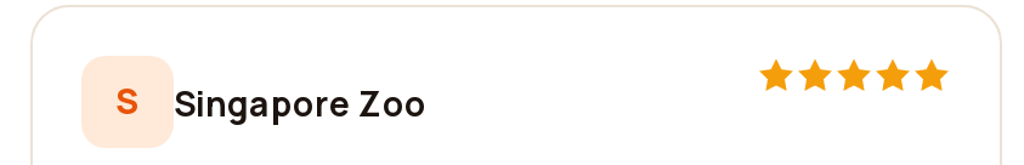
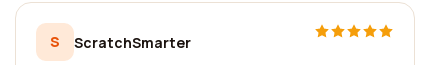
- Singapore Zoo
+ ScratchSmarter
